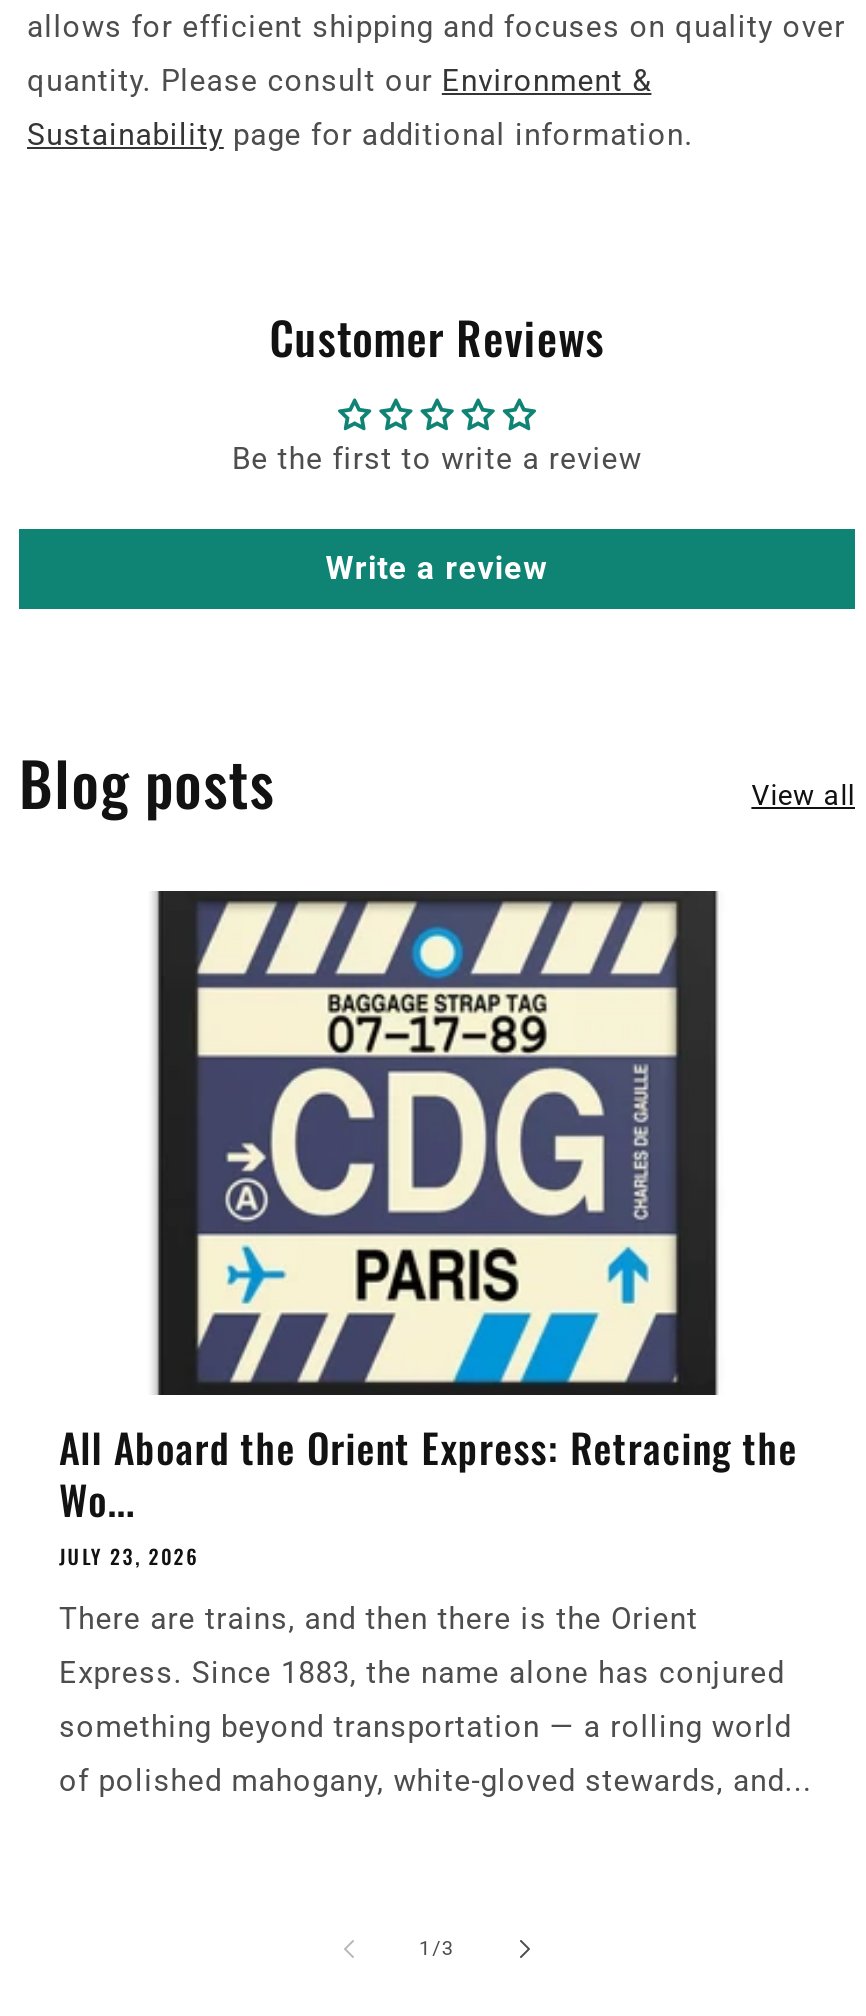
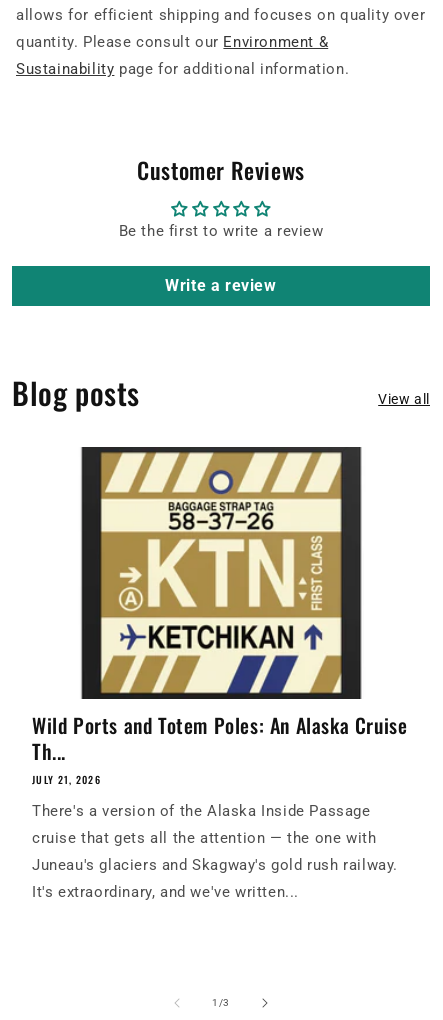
- [image]
- All Aboard the Orient Express: Retracing the
- Wo...
- JULY 23, 2026
+ [image]
+ Wild Ports and Totem Poles: An Alaska Cruise
+ Th...
+ JULY 21, 2026

- There are trains, and then there is the Orient
+ There's a version of the Alaska Inside Passage

- Express. Since 1883, the name alone has conjured
+ cruise that gets all the attention — the one with

- something beyond transportation — a rolling world
+ Juneau's glaciers and Skagway's gold rush railway.

- of polished mahogany, white-gloved stewards, and...
+ It's extraordinary, and we've written...
